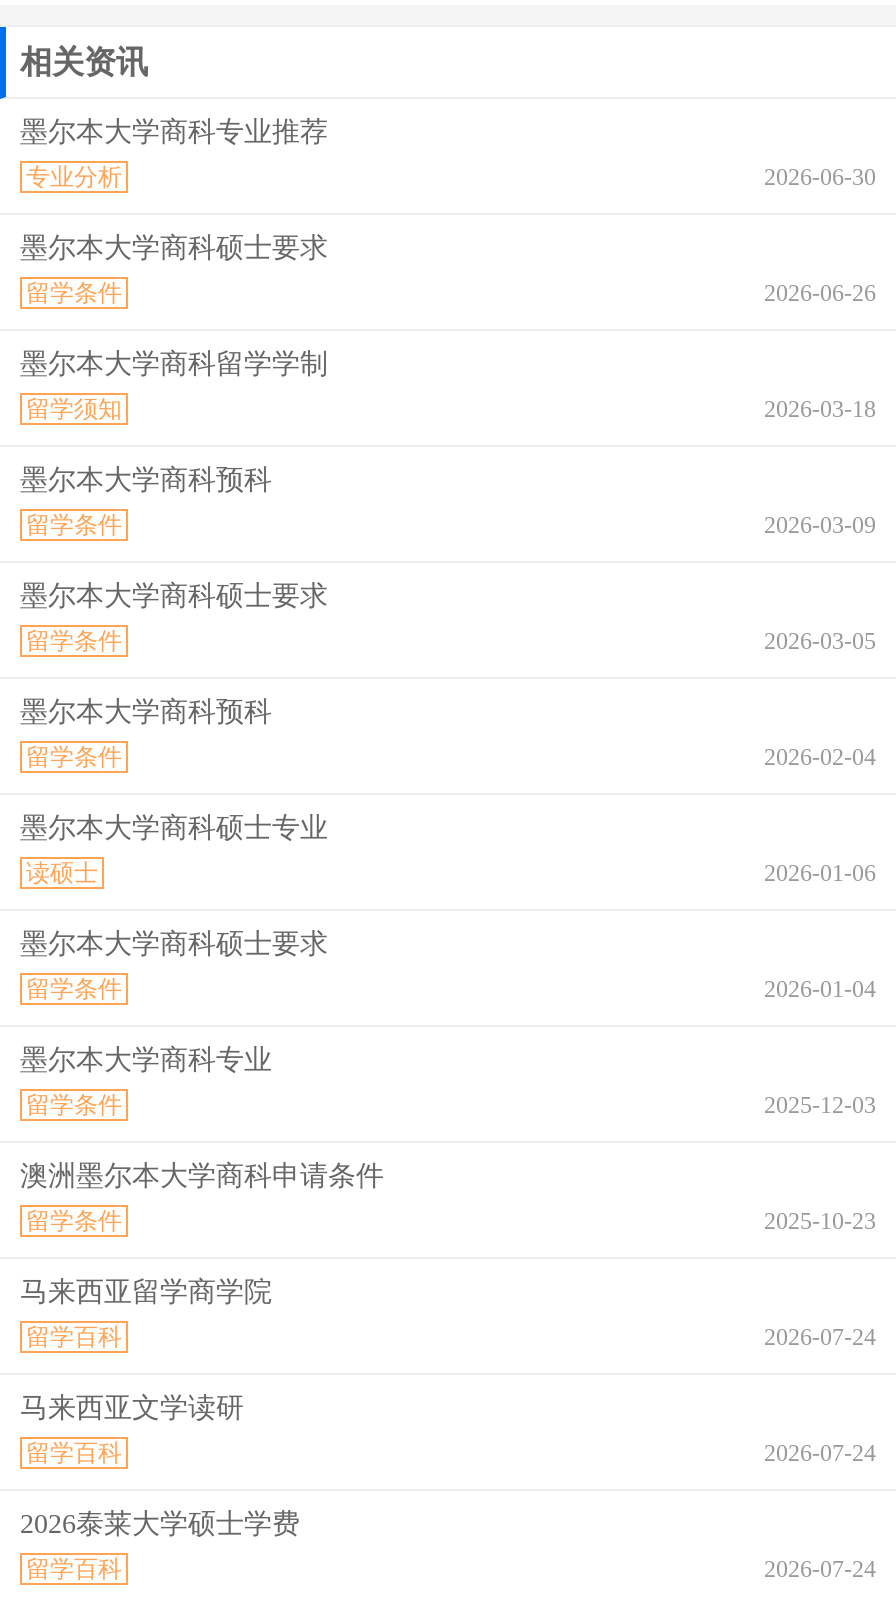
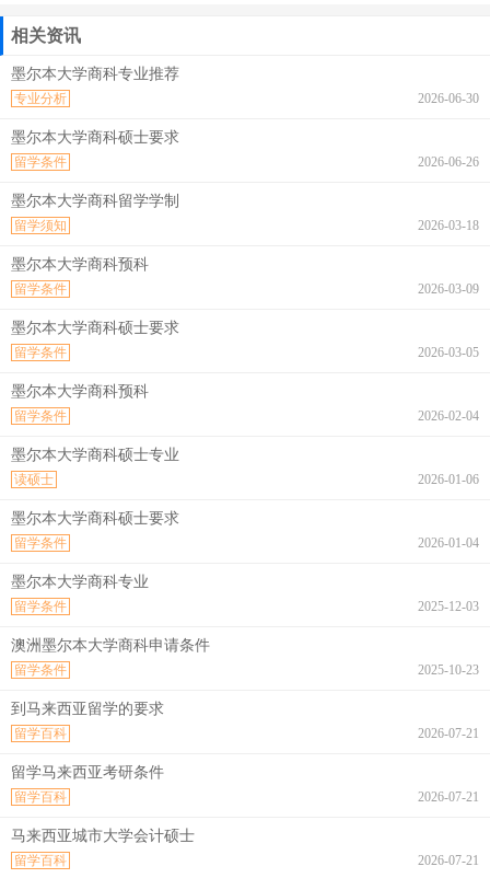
- 马来西亚留学商学院
+ 到马来西亚留学的要求

- 2026-07-24
+ 2026-07-21

- 马来西亚文学读研
+ 留学马来西亚考研条件

- 2026-07-24
+ 2026-07-21

- 2026泰莱大学硕士学费
+ 马来西亚城市大学会计硕士

- 2026-07-24
+ 2026-07-21
